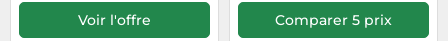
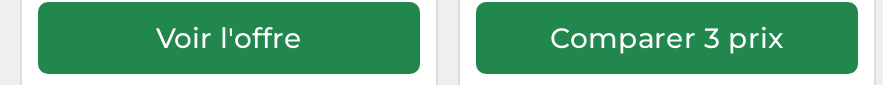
- Comparer 5 prix
+ Comparer 3 prix
